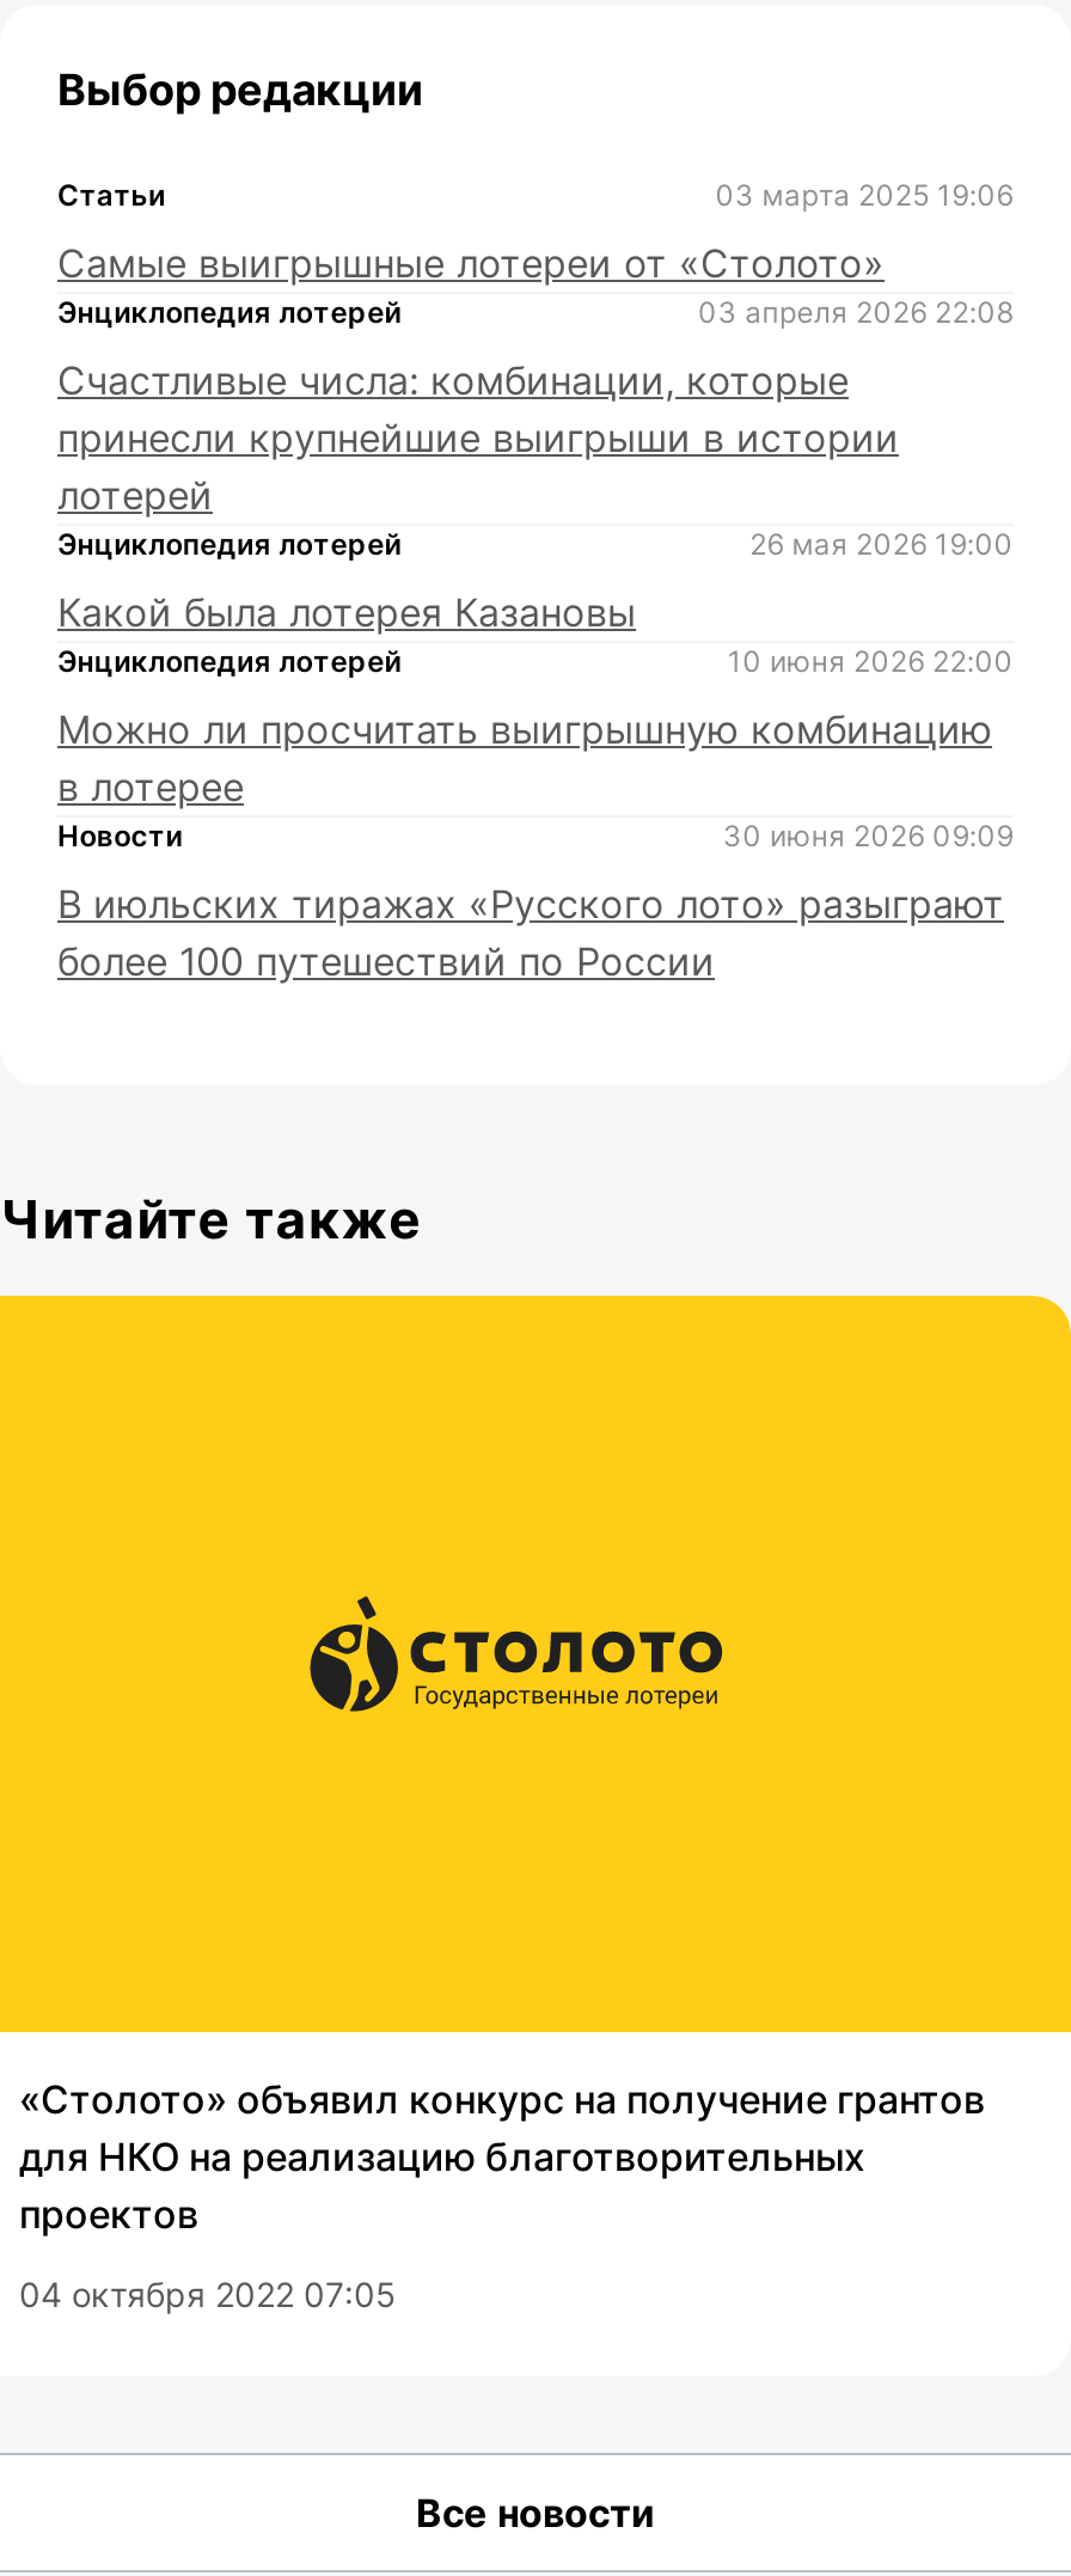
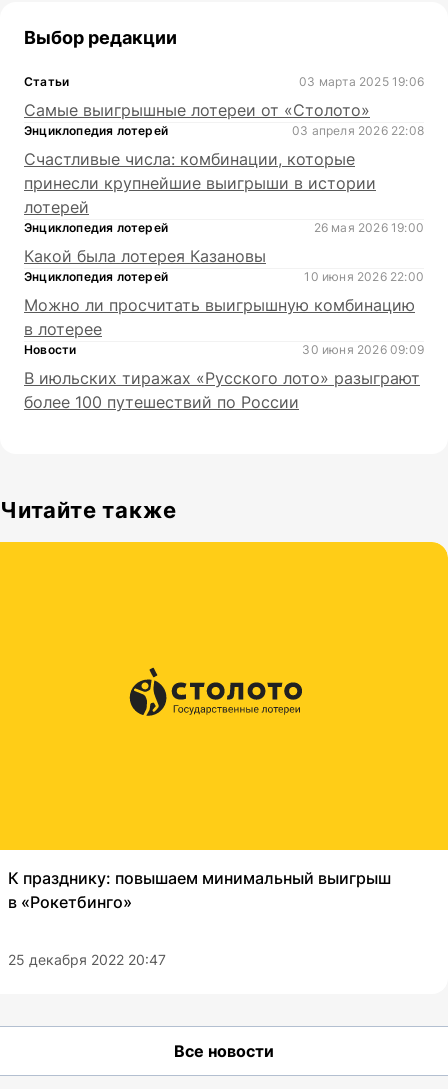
- «Столото» объявил конкурс на получение грантов
- для НКО на реализацию благотворительных
- проектов
+ К празднику: повышаем минимальный выигрыш
+ в «Рокетбинго»

- 04 октября 2022 07:05
+ 25 декабря 2022 20:47
